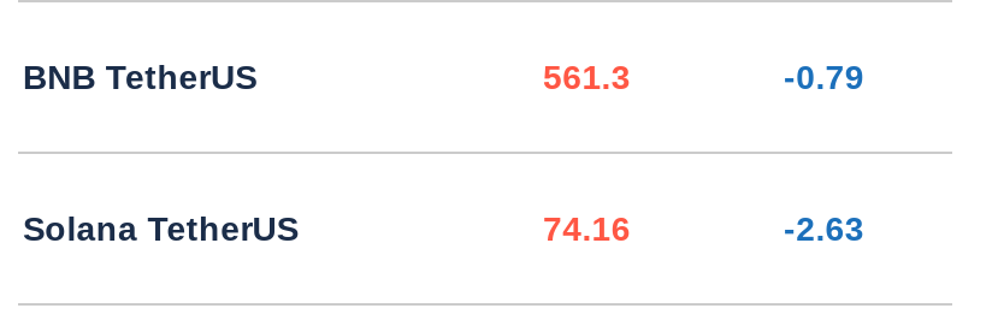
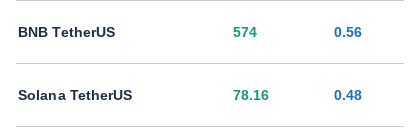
- 561.3
+ 574

- -0.79
+ 0.56

- 74.16
+ 78.16

- -2.63
+ 0.48
